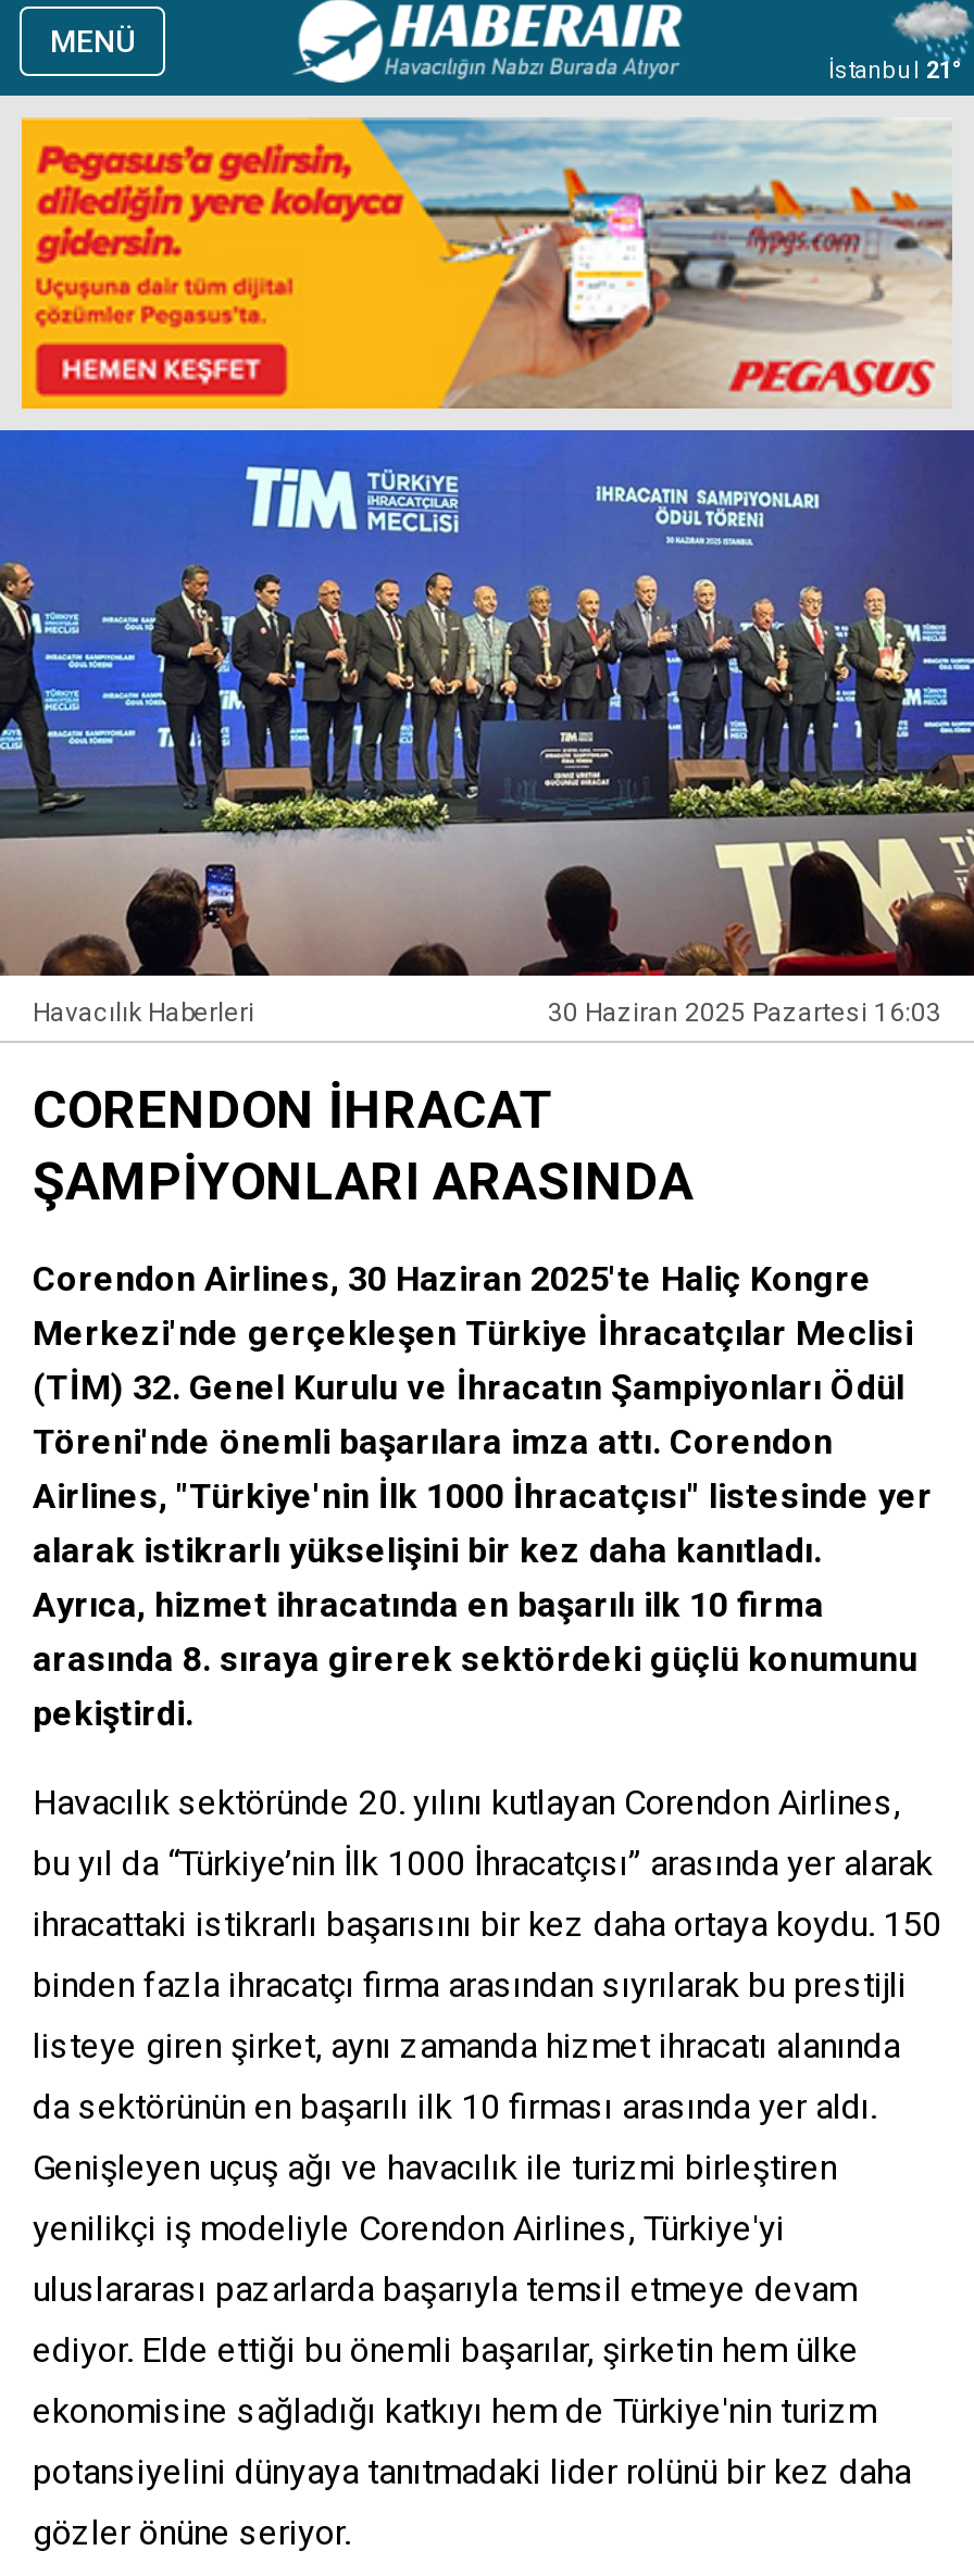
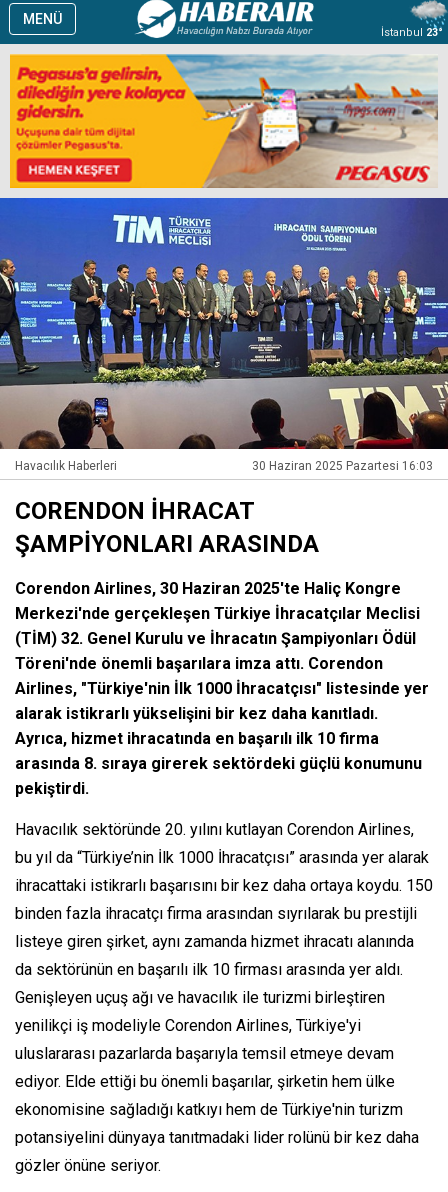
- İstanbul 21°
+ İstanbul 23°
